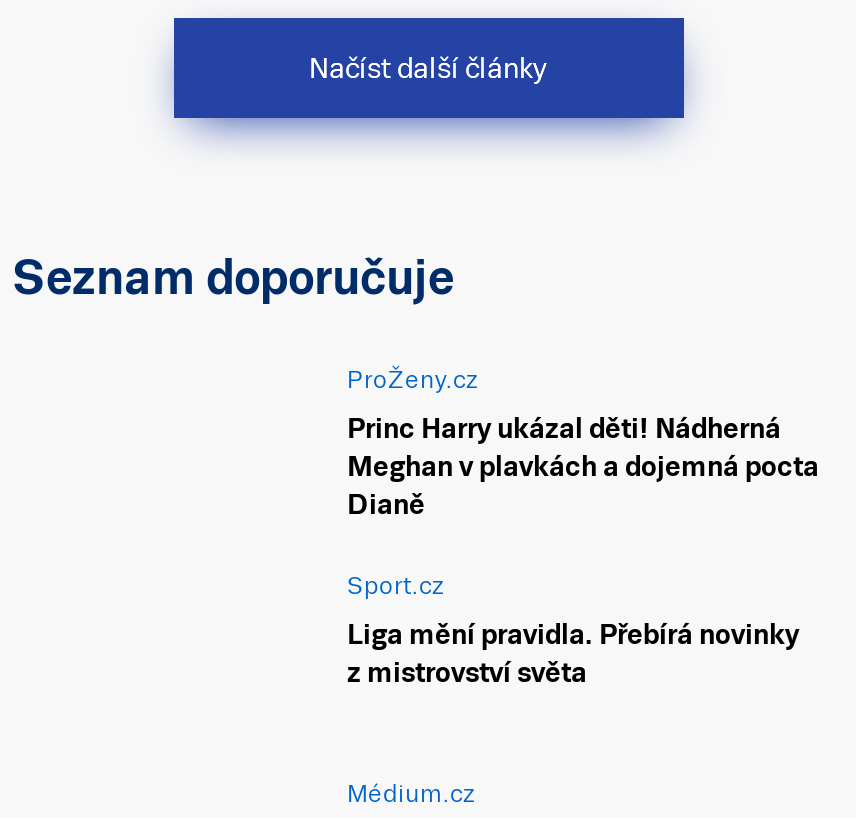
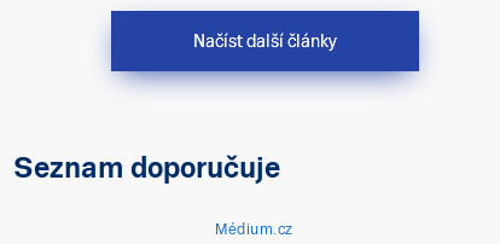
- ProŽeny.cz
- Princ Harry ukázal děti! Nádherná
- Meghan v plavkách a dojemná pocta
- Dianě
- Sport.cz
- Liga mění pravidla. Přebírá novinky
- z mistrovství světa
